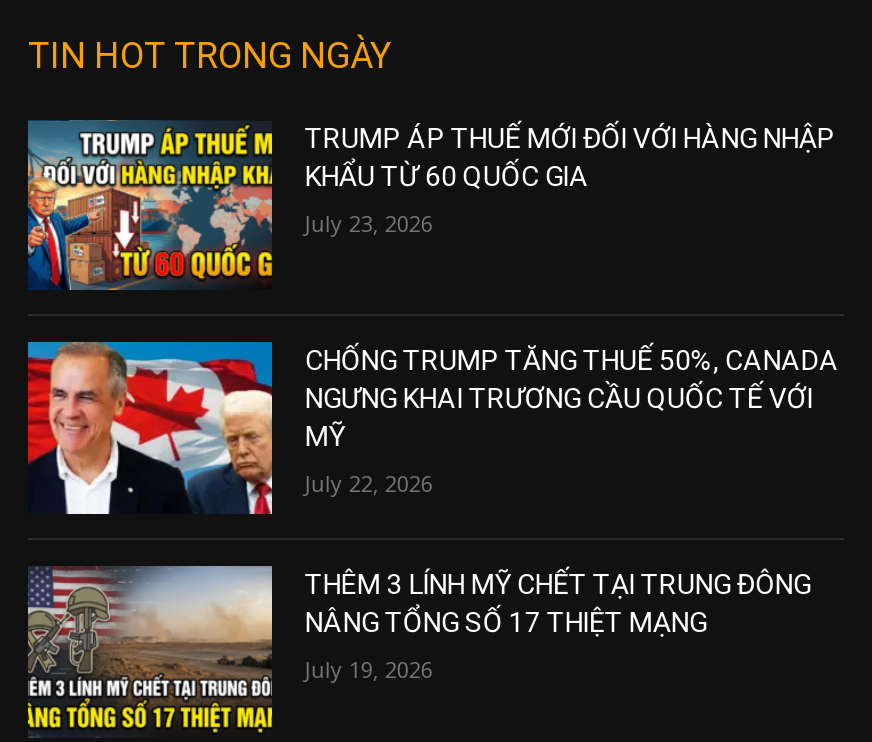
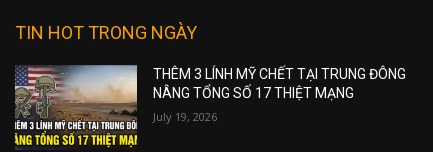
- [image]
- TRUMP ÁP THUẾ MỚI ĐỐI VỚI HÀNG NHẬP
- KHẨU TỪ 60 QUỐC GIA
- July 23, 2026

- [image]
- CHỐNG TRUMP TĂNG THUẾ 50%, CANADA
- NGƯNG KHAI TRƯƠNG CẦU QUỐC TẾ VỚI
- MỸ
- July 22, 2026
